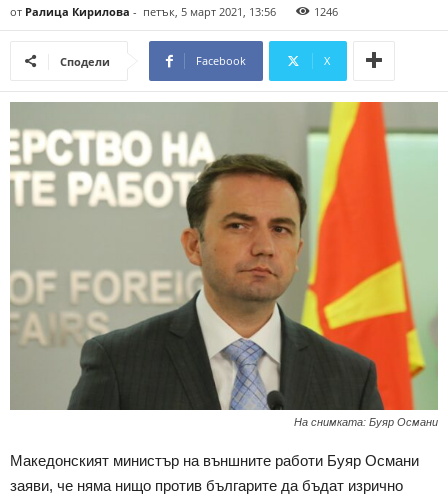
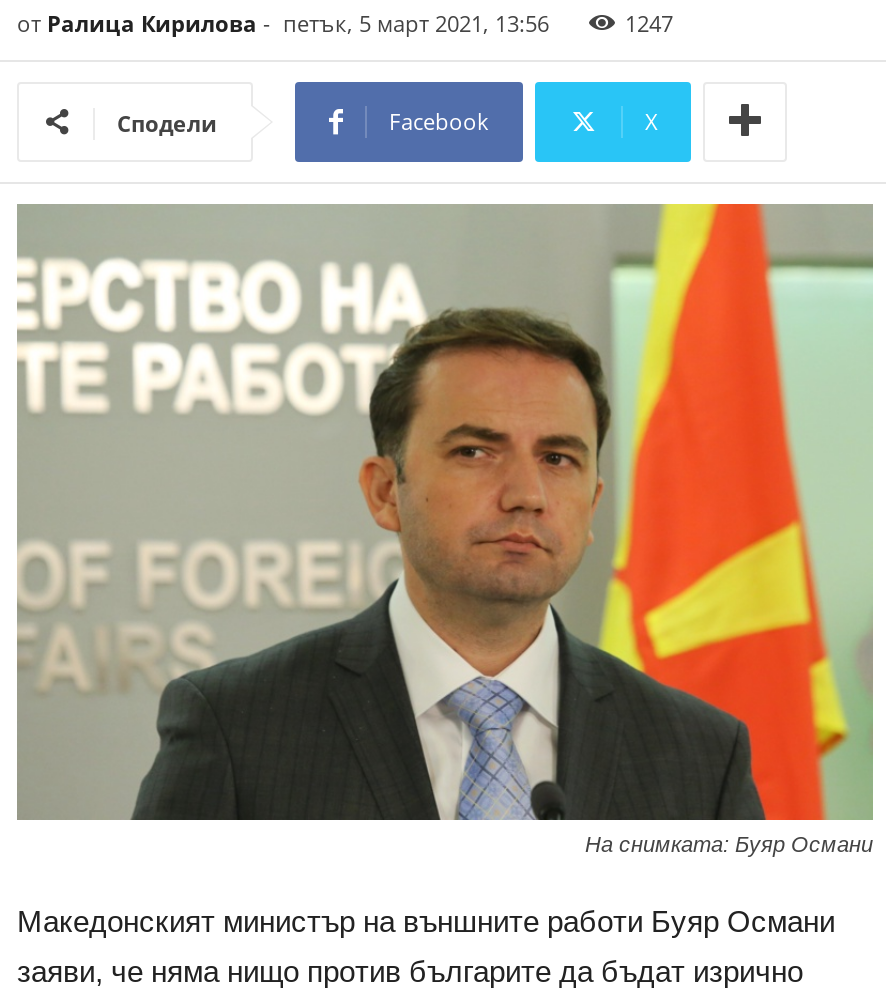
- 1246
+ 1247
